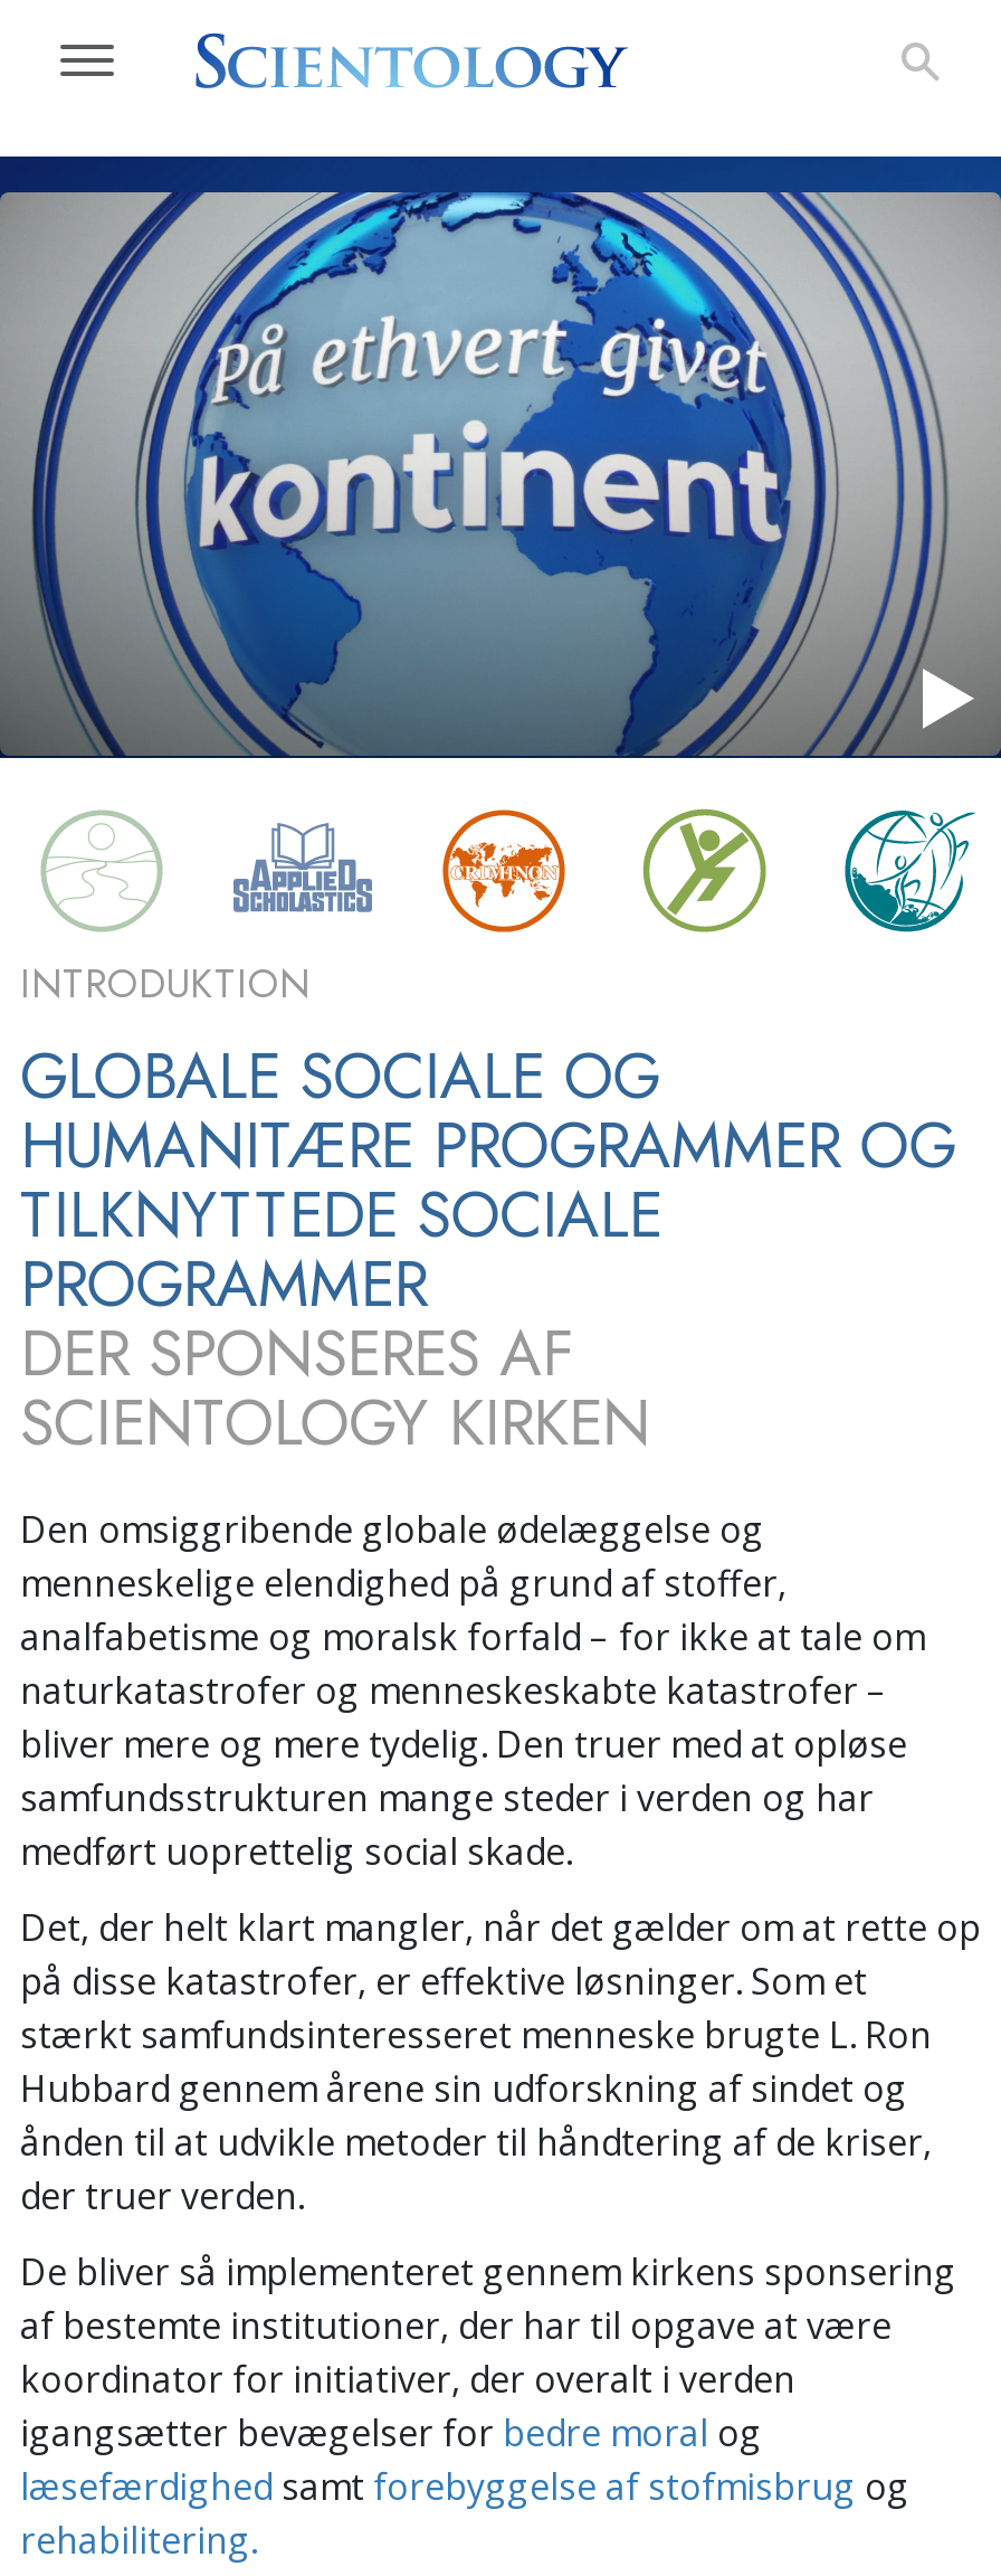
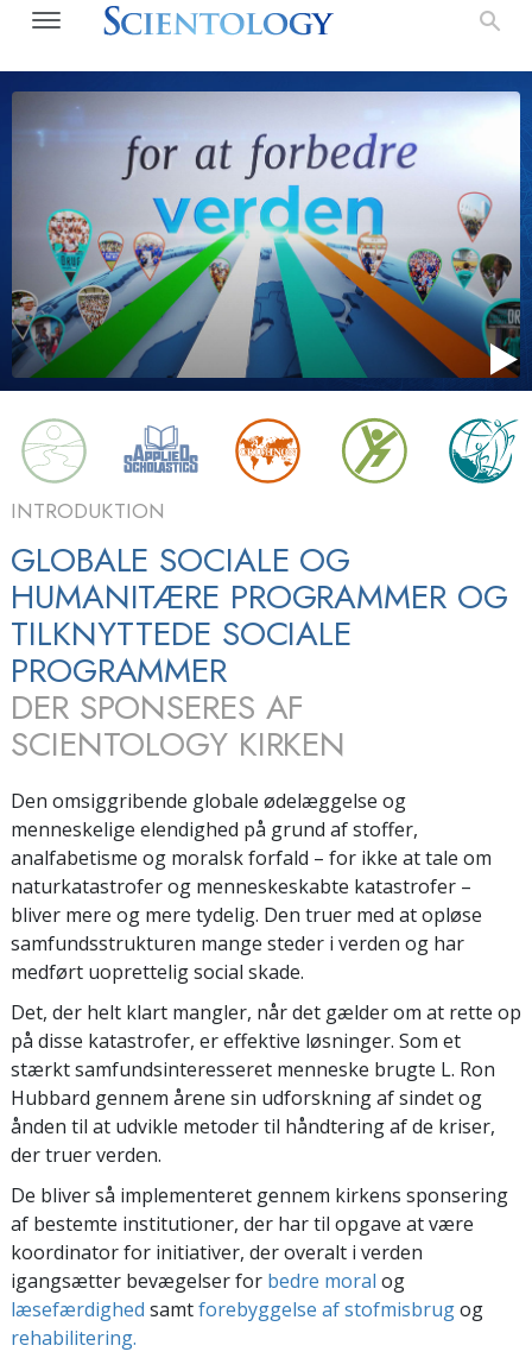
- [image]
+ [image]
